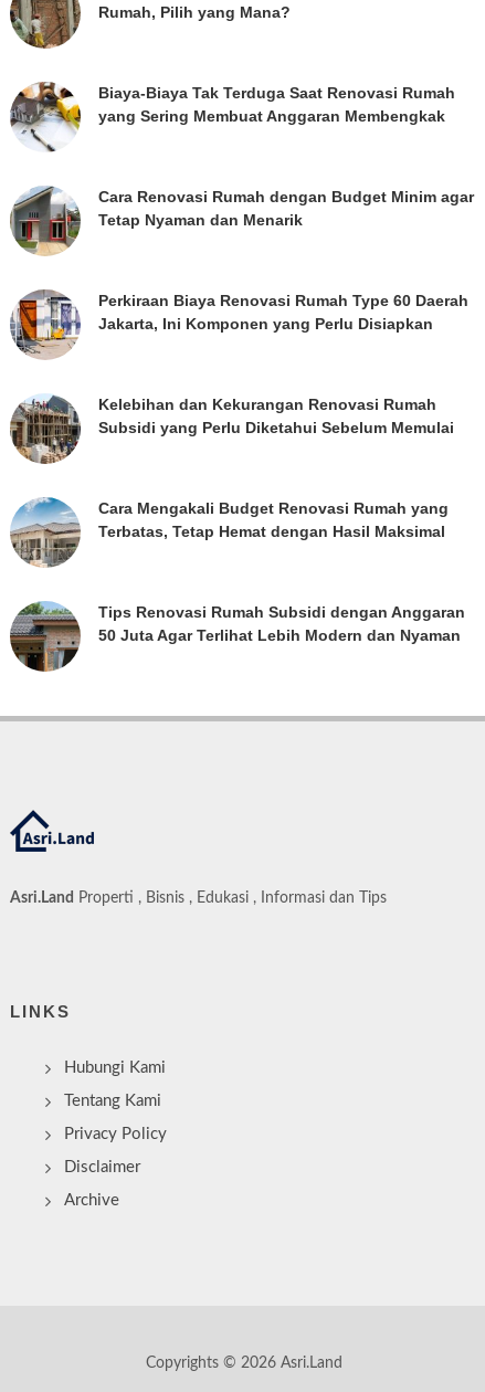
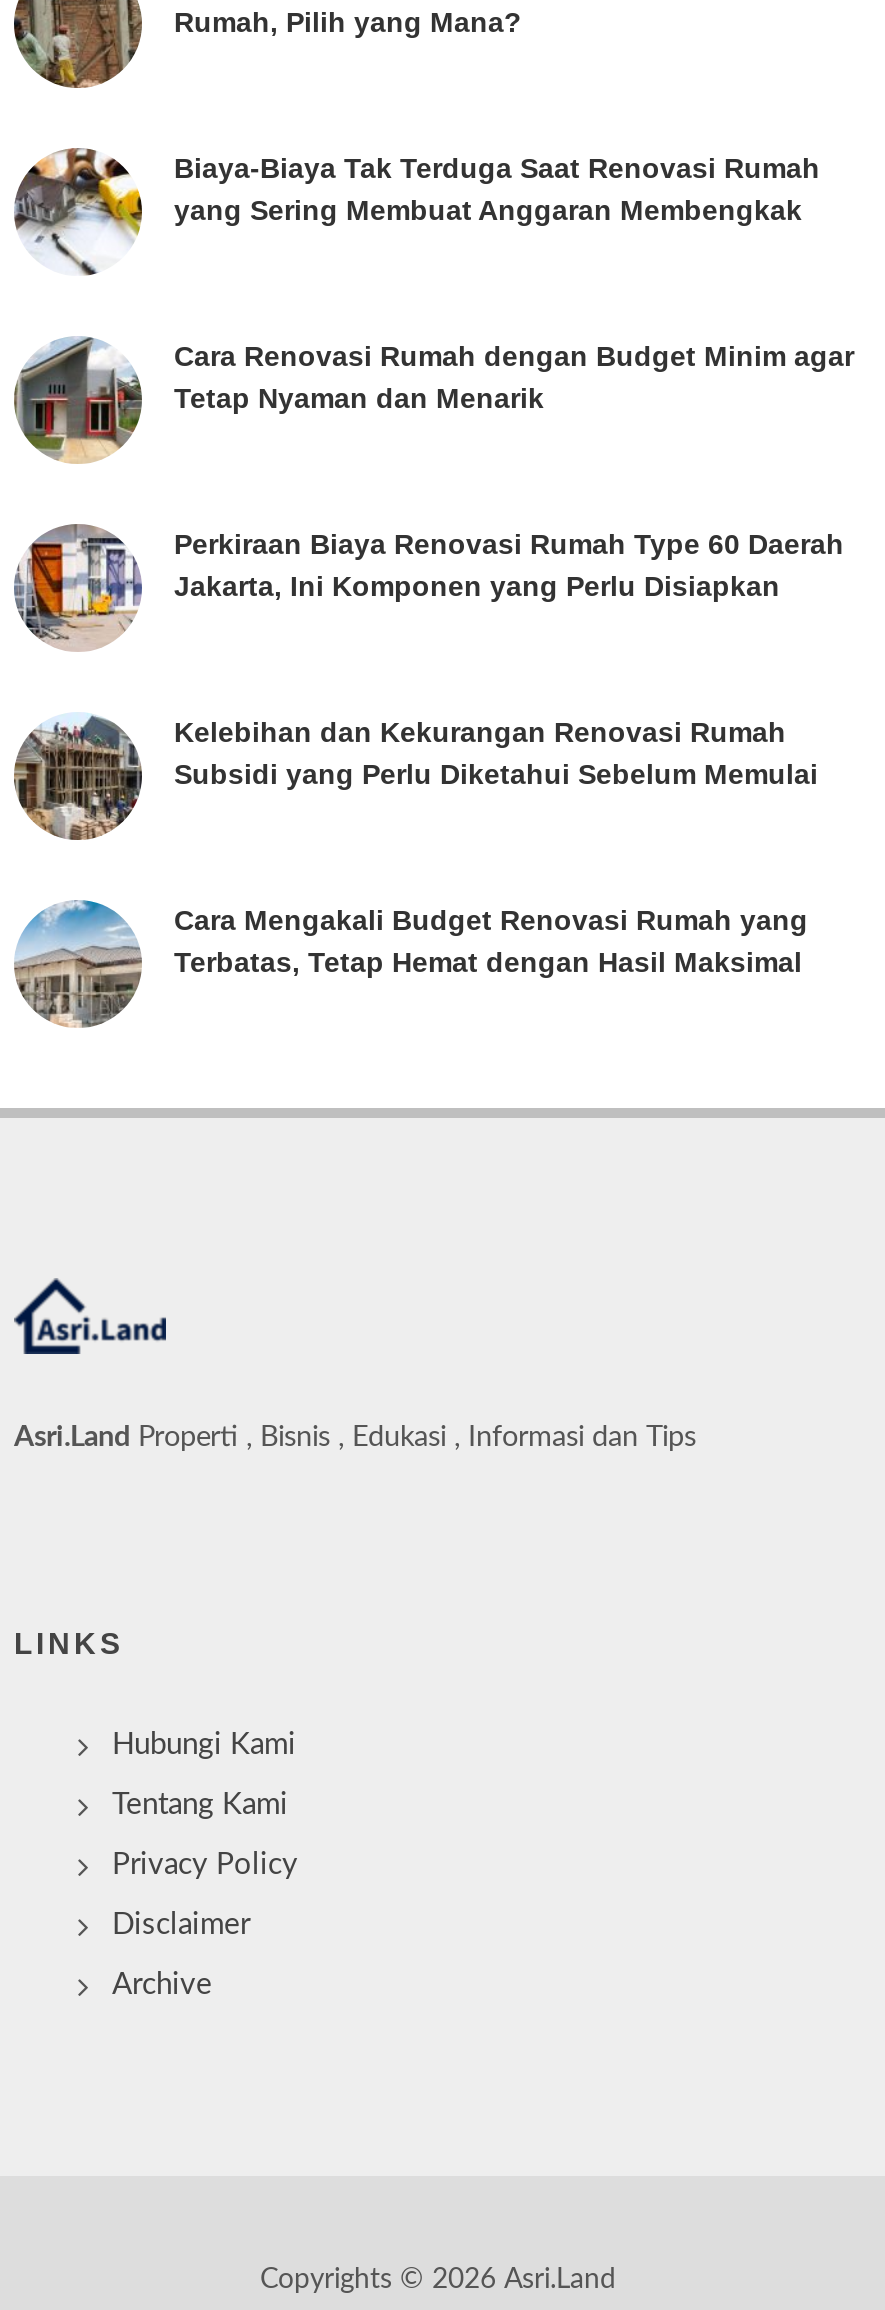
- [image]
- Tips Renovasi Rumah Subsidi dengan Anggaran
- 50 Juta Agar Terlihat Lebih Modern dan Nyaman
